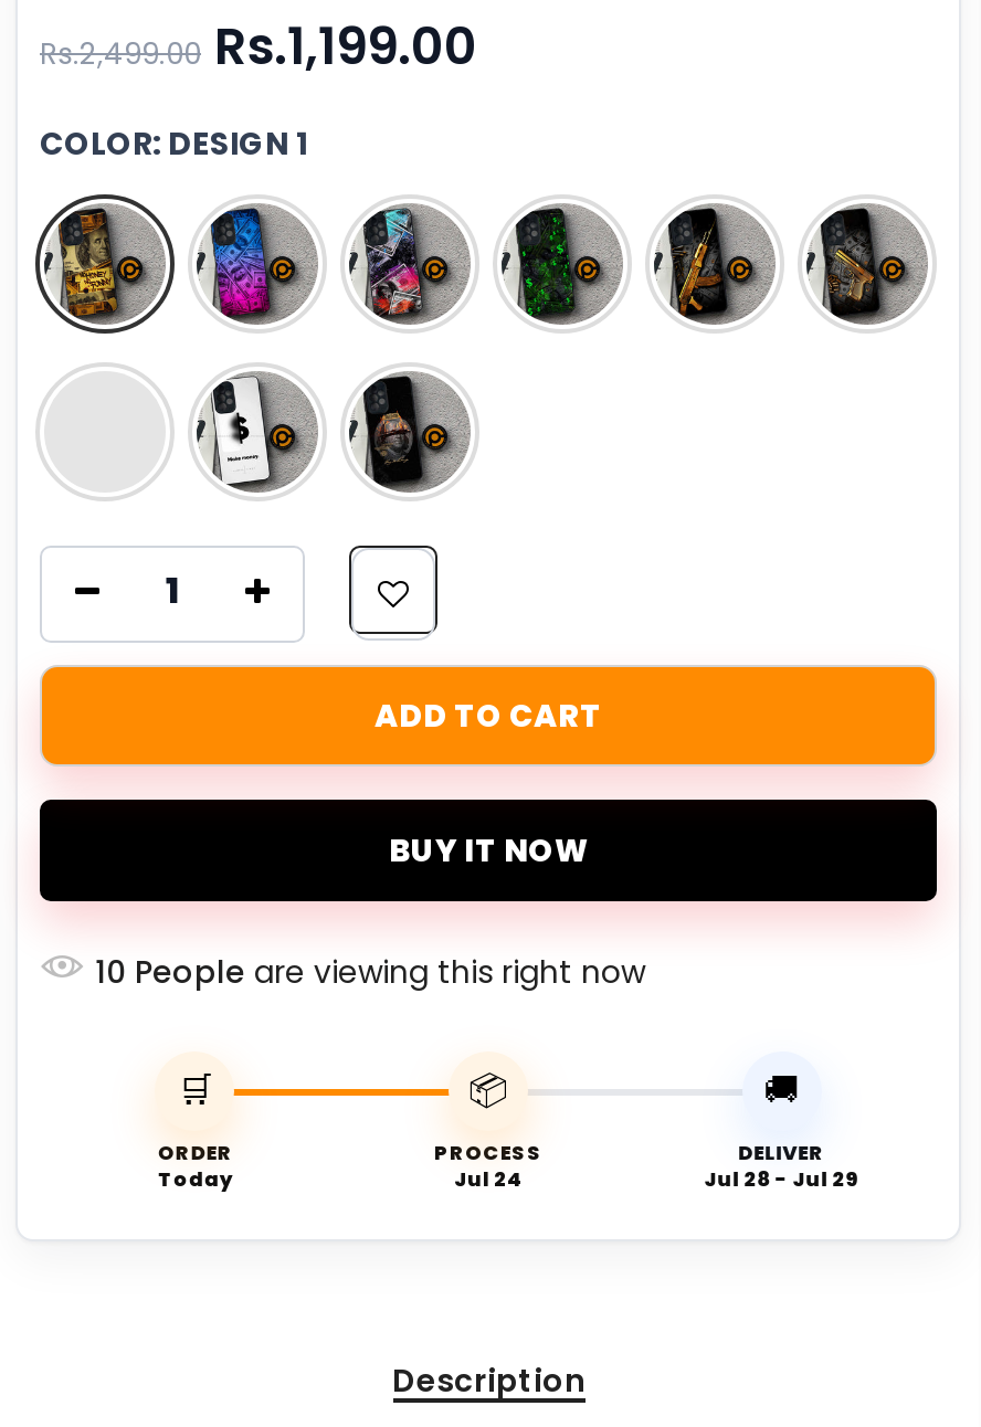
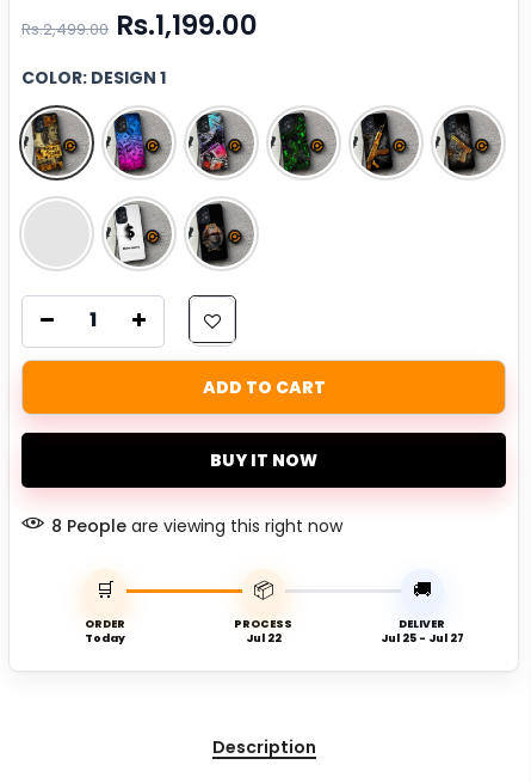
- 10 People are viewing this right now
+ 8 People are viewing this right now

- Jul 24
+ Jul 22

- Jul 28 - Jul 29
+ Jul 25 - Jul 27
